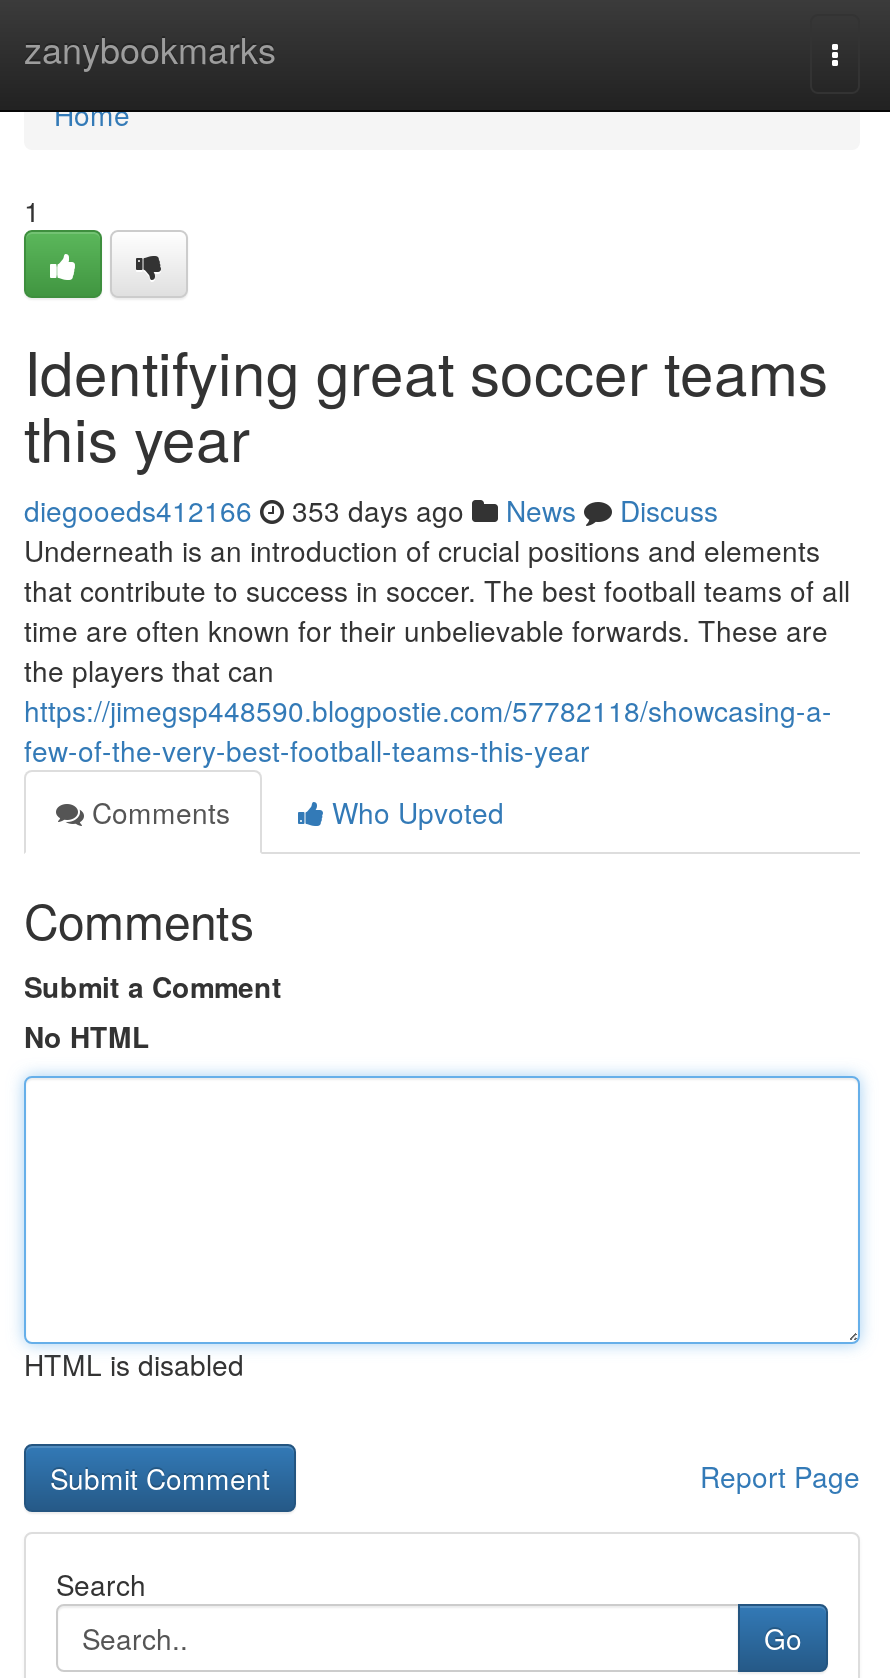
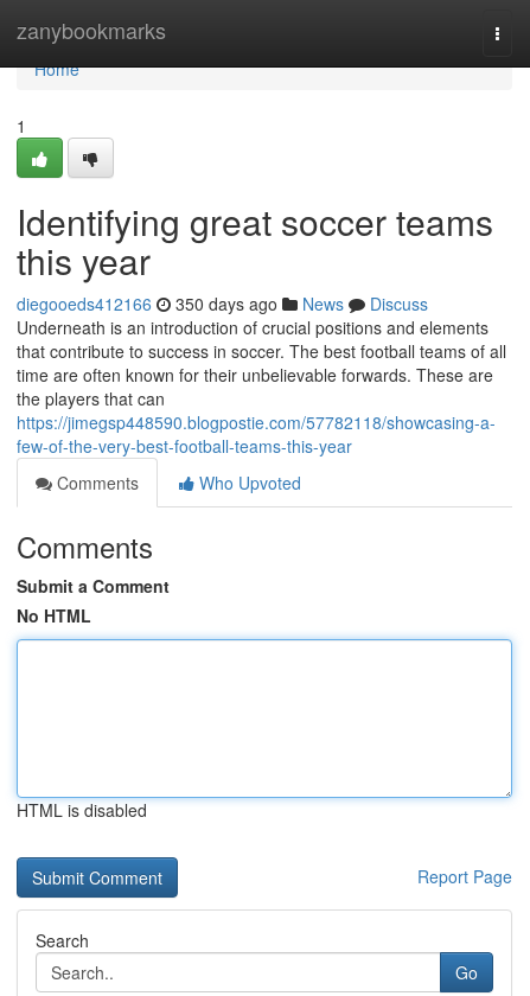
- diegooeds412166 353 days ago News Discuss
+ diegooeds412166 350 days ago News Discuss
